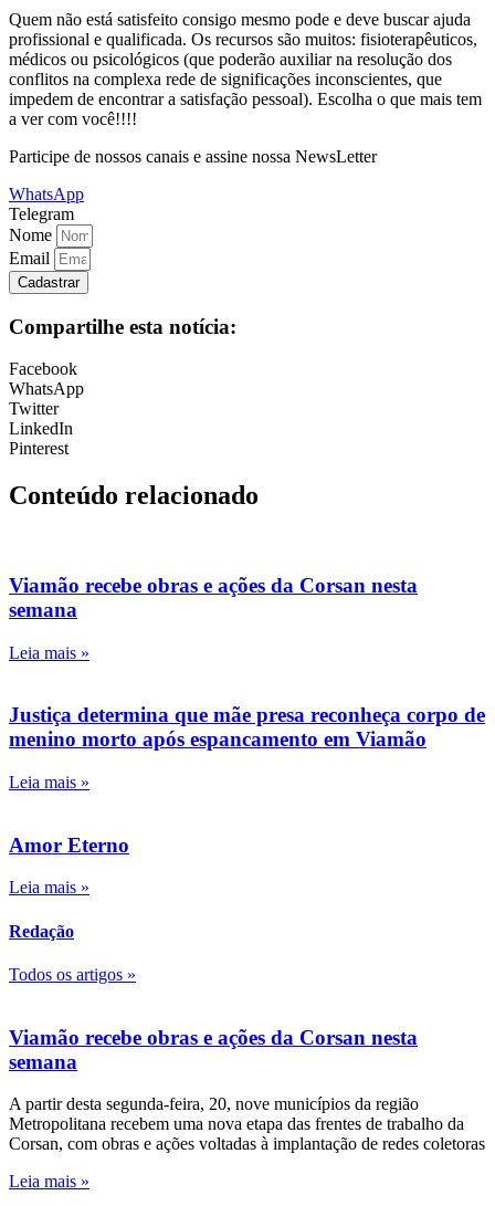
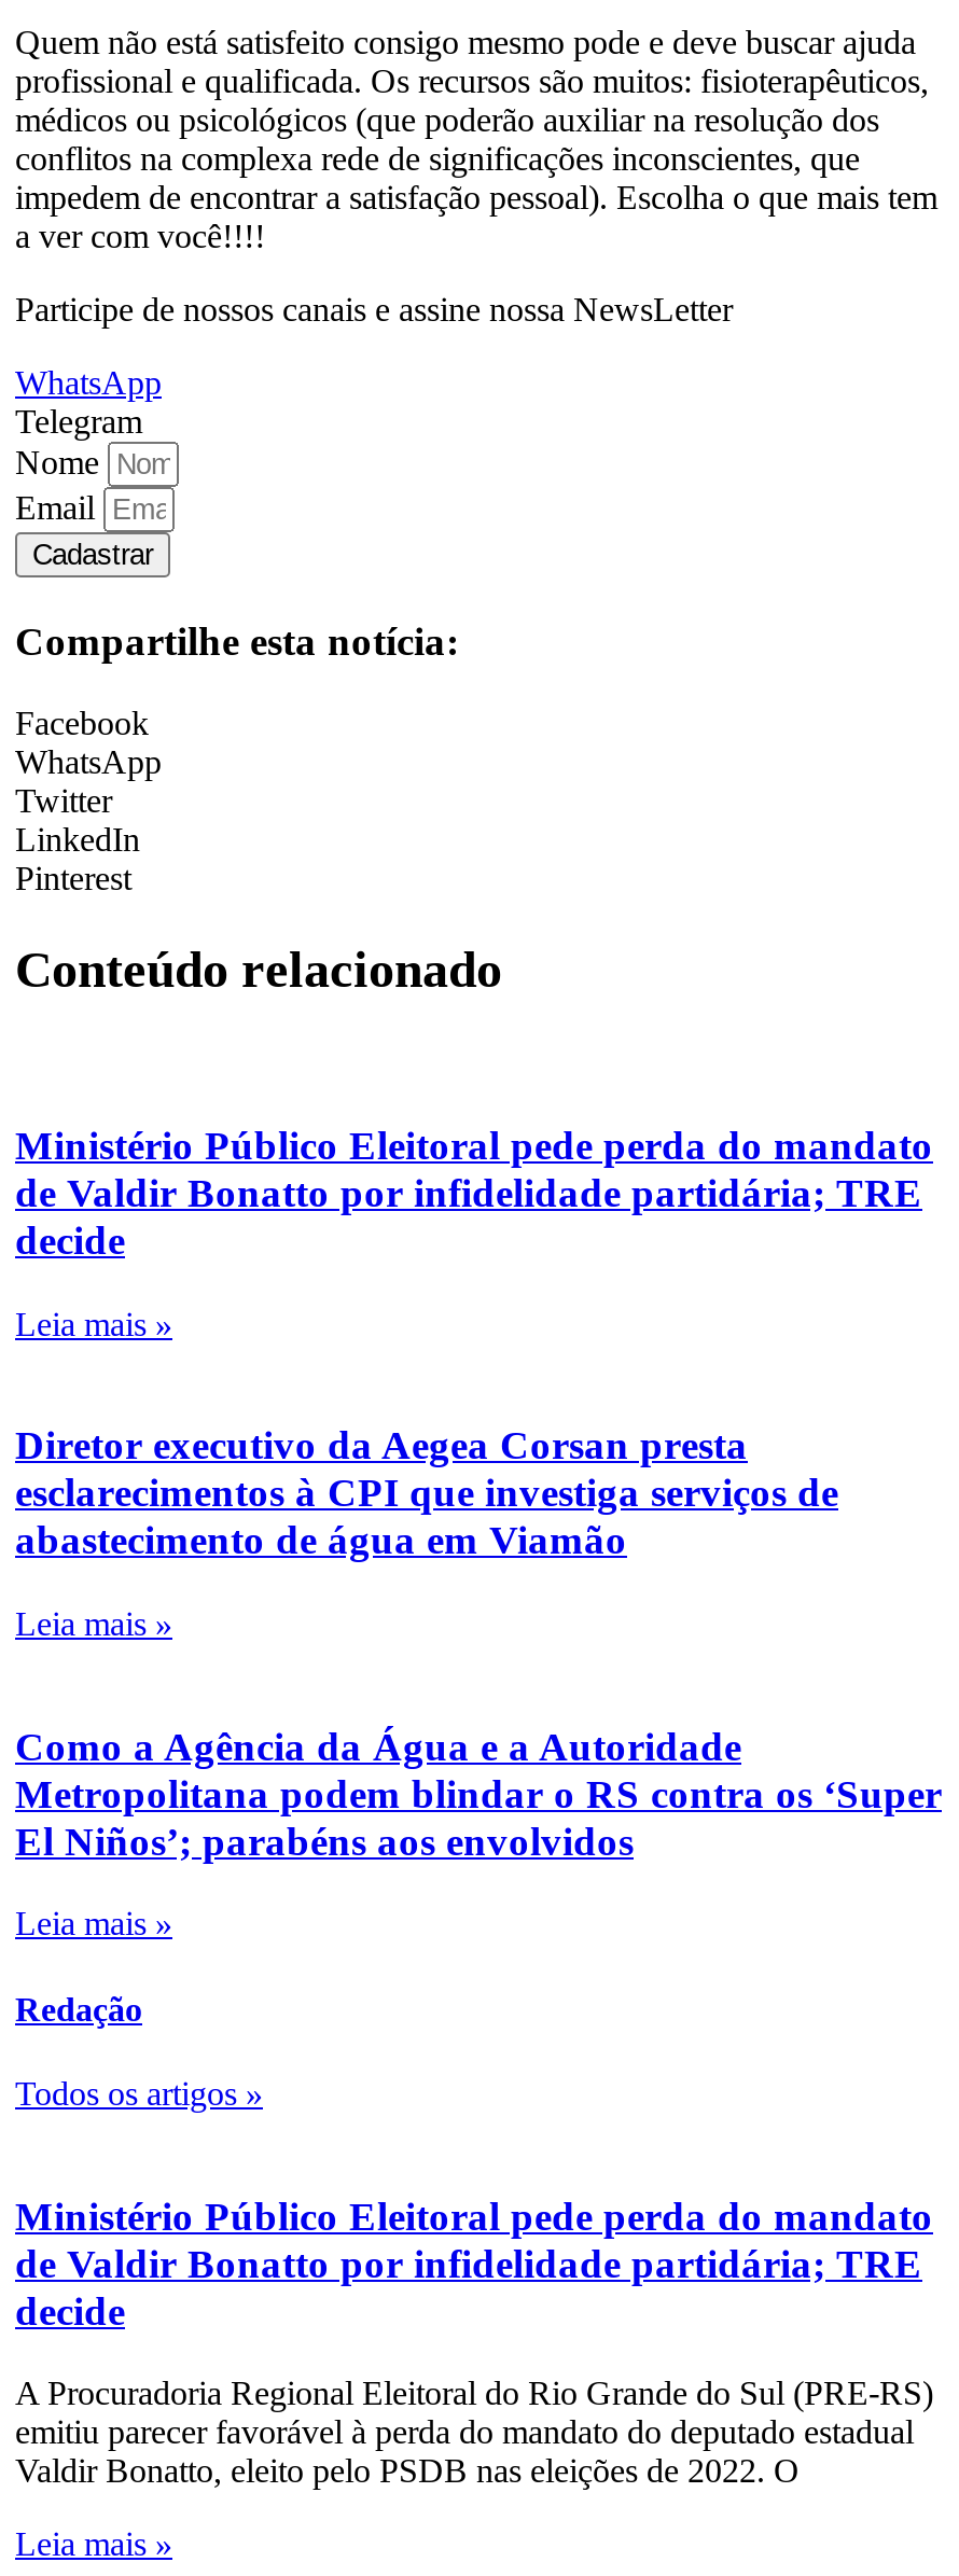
- Viamão recebe obras e ações da Corsan nesta
- semana
+ Ministério Público Eleitoral pede perda do mandato
+ de Valdir Bonatto por infidelidade partidária; TRE
+ decide

- Justiça determina que mãe presa reconheça corpo de
- menino morto após espancamento em Viamão
+ Diretor executivo da Aegea Corsan presta
+ esclarecimentos à CPI que investiga serviços de
+ abastecimento de água em Viamão

- Amor Eterno
+ Como a Agência da Água e a Autoridade
+ Metropolitana podem blindar o RS contra os ‘Super
+ El Niños’; parabéns aos envolvidos

- Viamão recebe obras e ações da Corsan nesta
- semana
+ Ministério Público Eleitoral pede perda do mandato
+ de Valdir Bonatto por infidelidade partidária; TRE
+ decide

- A partir desta segunda-feira, 20, nove municípios da região
- Metropolitana recebem uma nova etapa das frentes de trabalho da
- Corsan, com obras e ações voltadas à implantação de redes coletoras
+ A Procuradoria Regional Eleitoral do Rio Grande do Sul (PRE-RS)
+ emitiu parecer favorável à perda do mandato do deputado estadual
+ Valdir Bonatto, eleito pelo PSDB nas eleições de 2022. O
